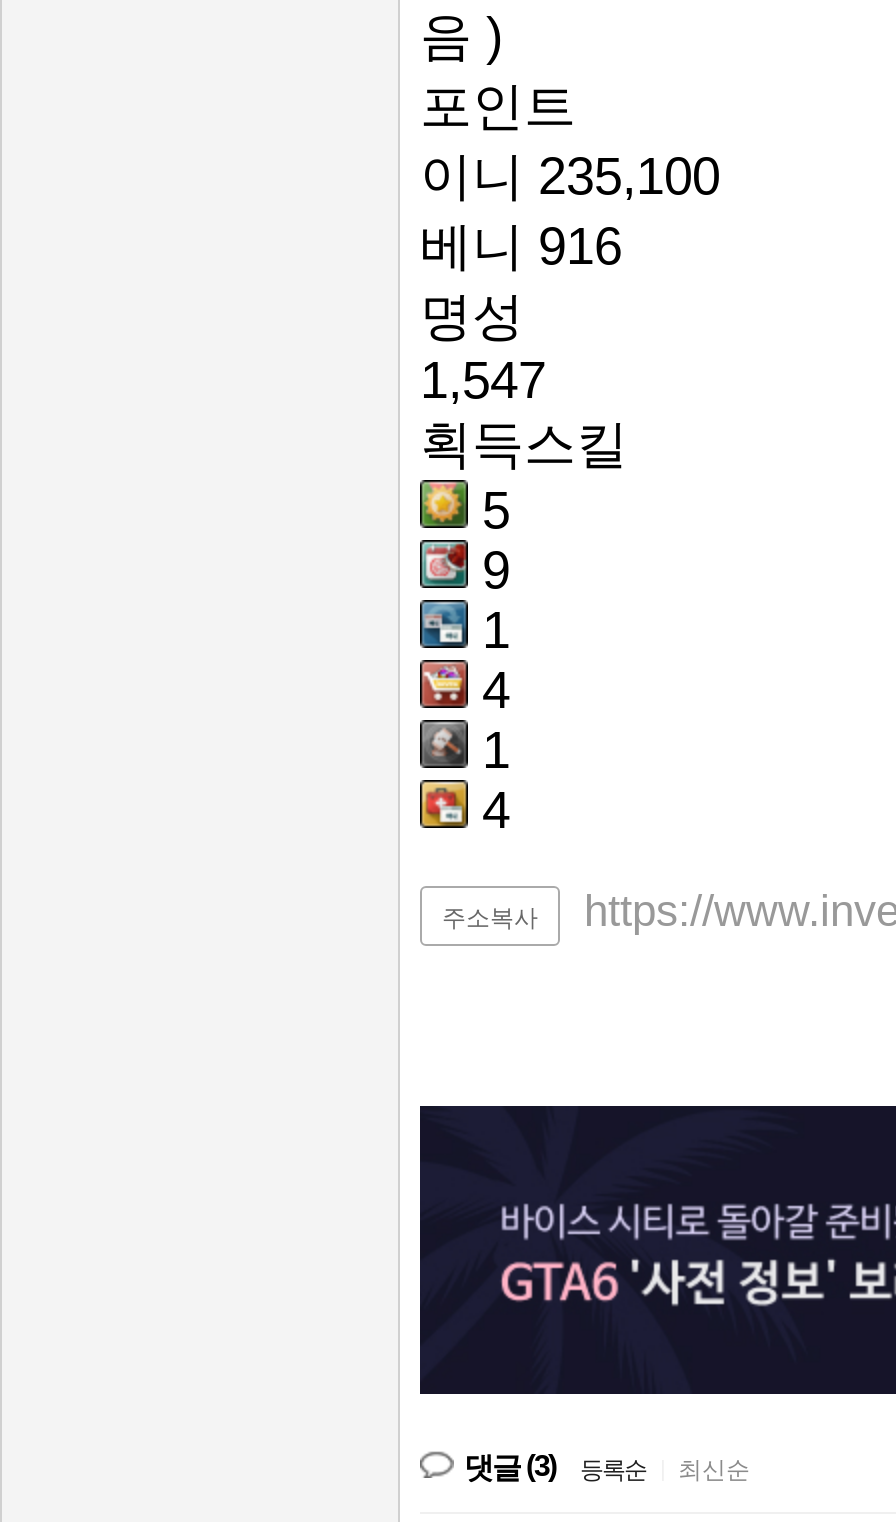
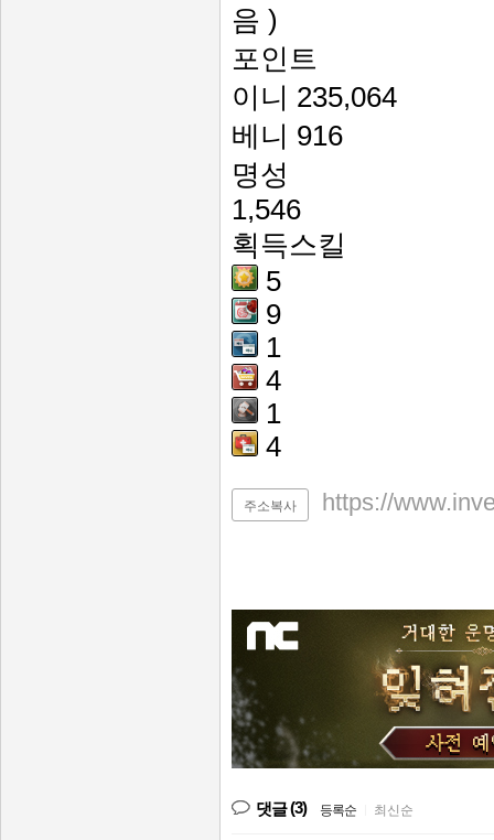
- 이니 235,100
+ 이니 235,064

- 1,547
+ 1,546

- [image]
+ [image]
